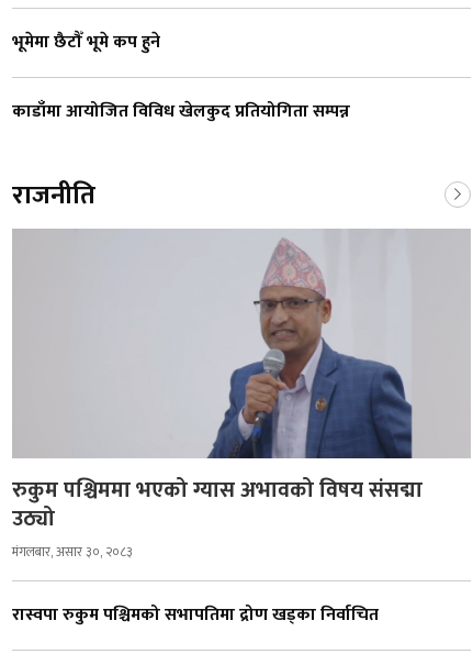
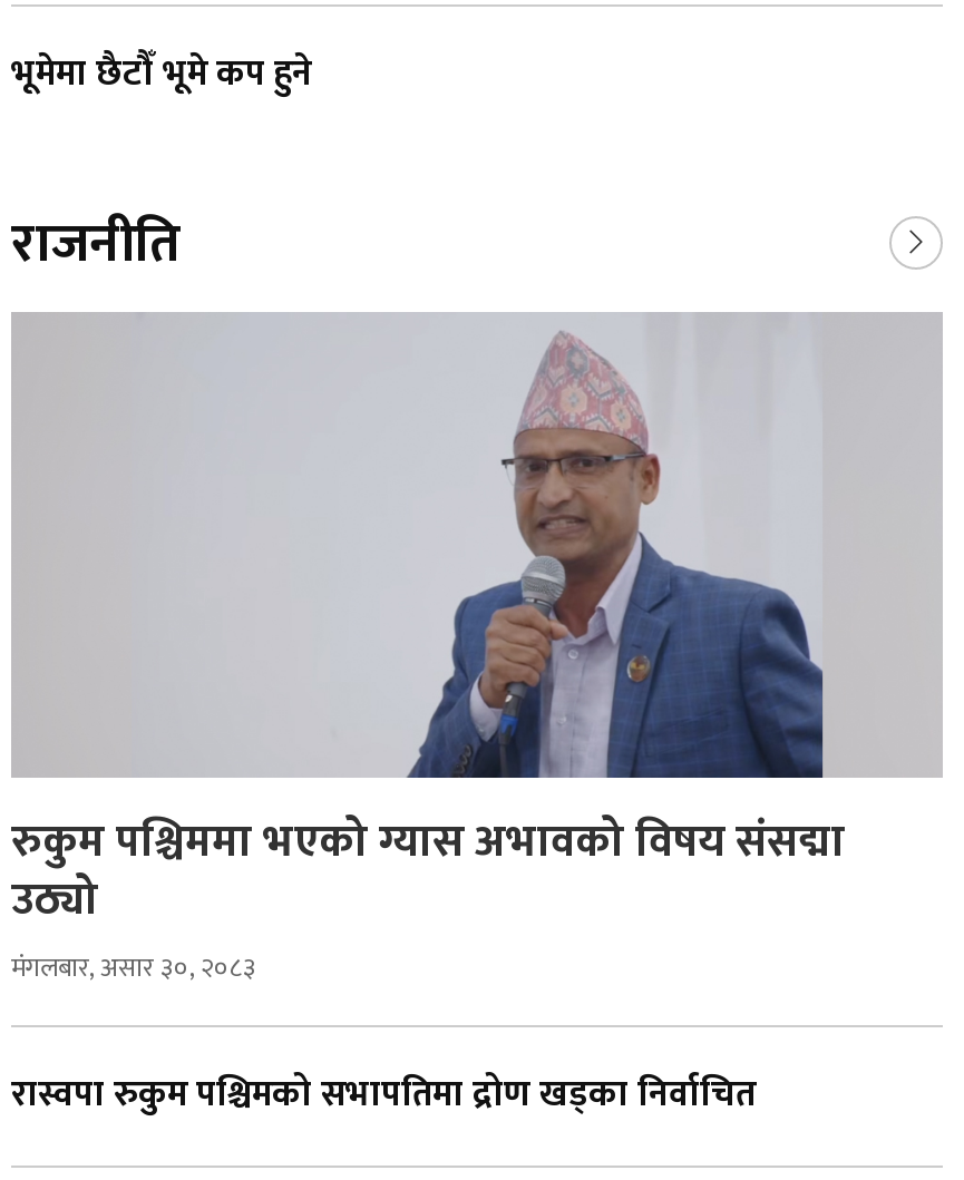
- काडाँमा आयोजित विविध खेलकुद प्रतियोगिता सम्पन्न
